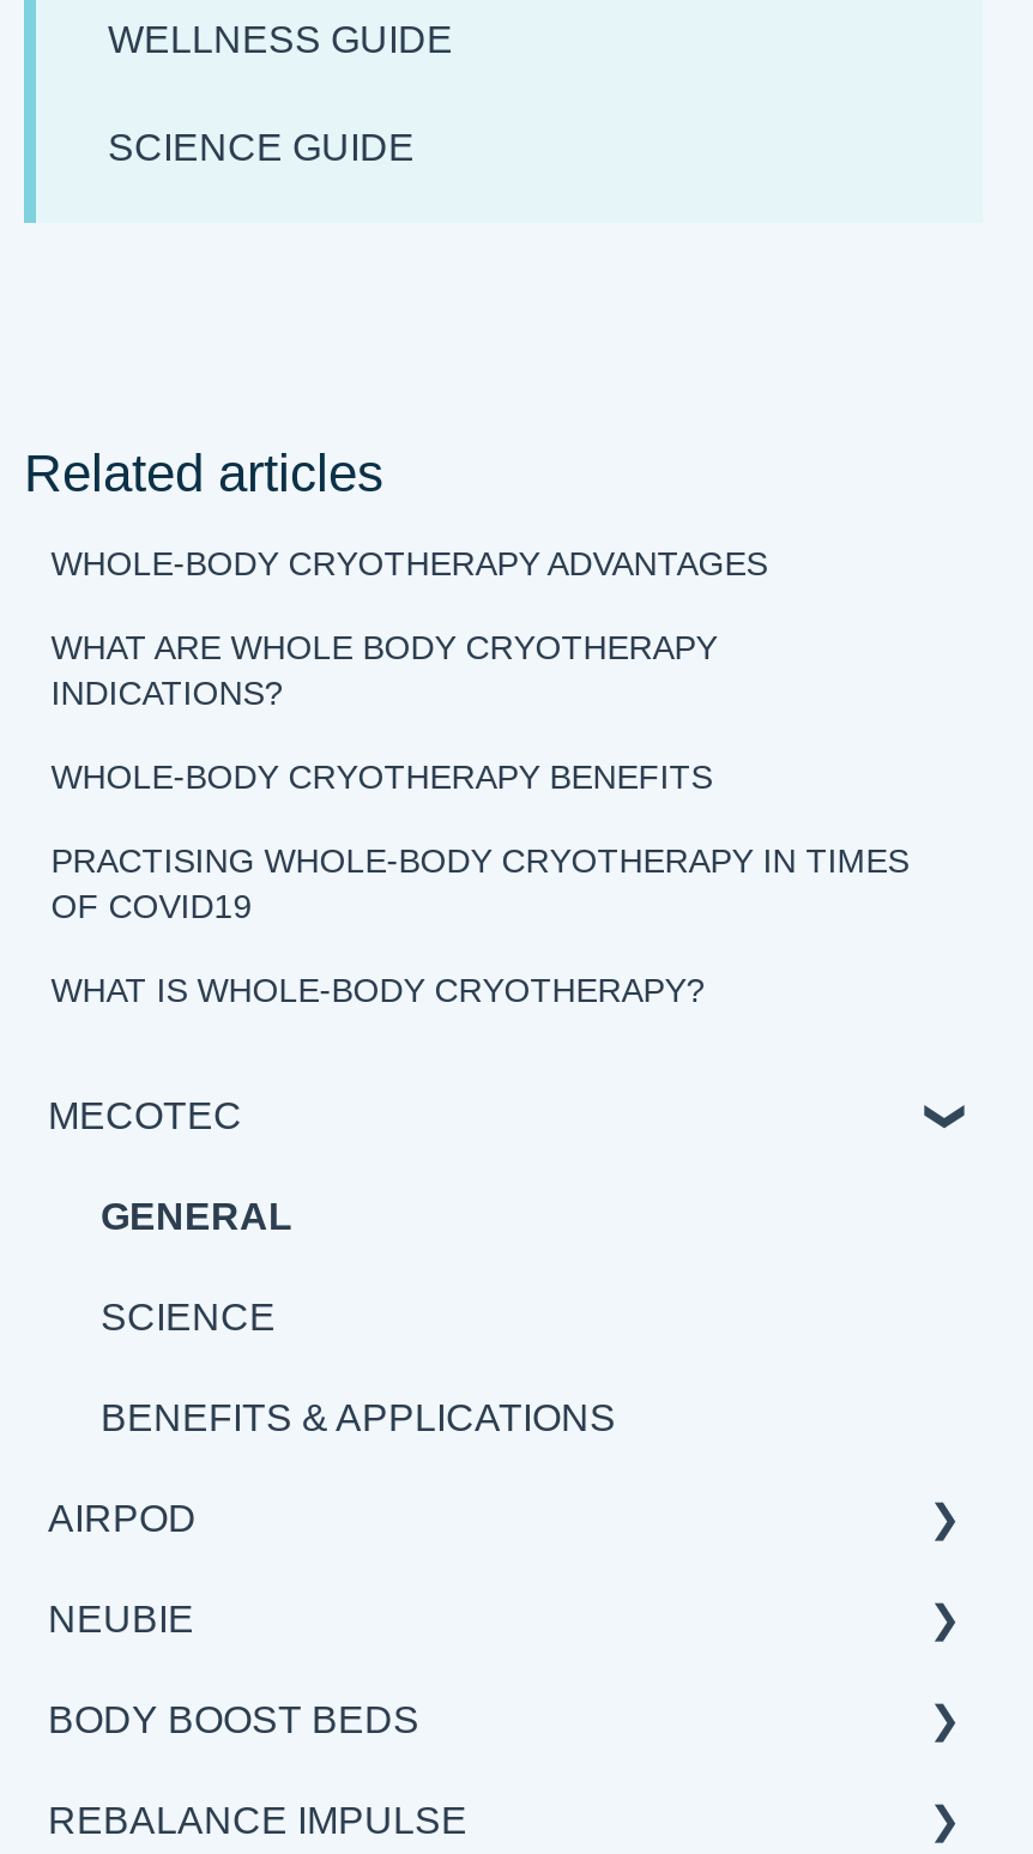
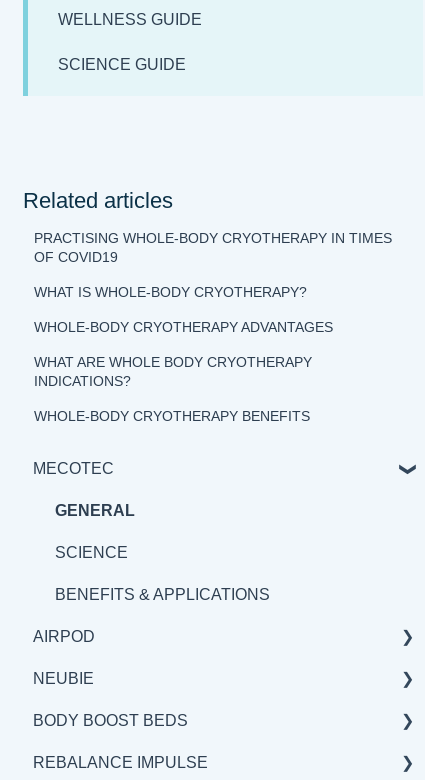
moved down: WHOLE-BODY CRYOTHERAPY ADVANTAGES | WHAT ARE WHOLE BODY CRYOTHERAPY | INDICATIONS? | WHOLE-BODY CRYOTHERAPY BENEFITS

moved up: PRACTISING WHOLE-BODY CRYOTHERAPY IN TIMES | OF COVID19 | WHAT IS WHOLE-BODY CRYOTHERAPY?
